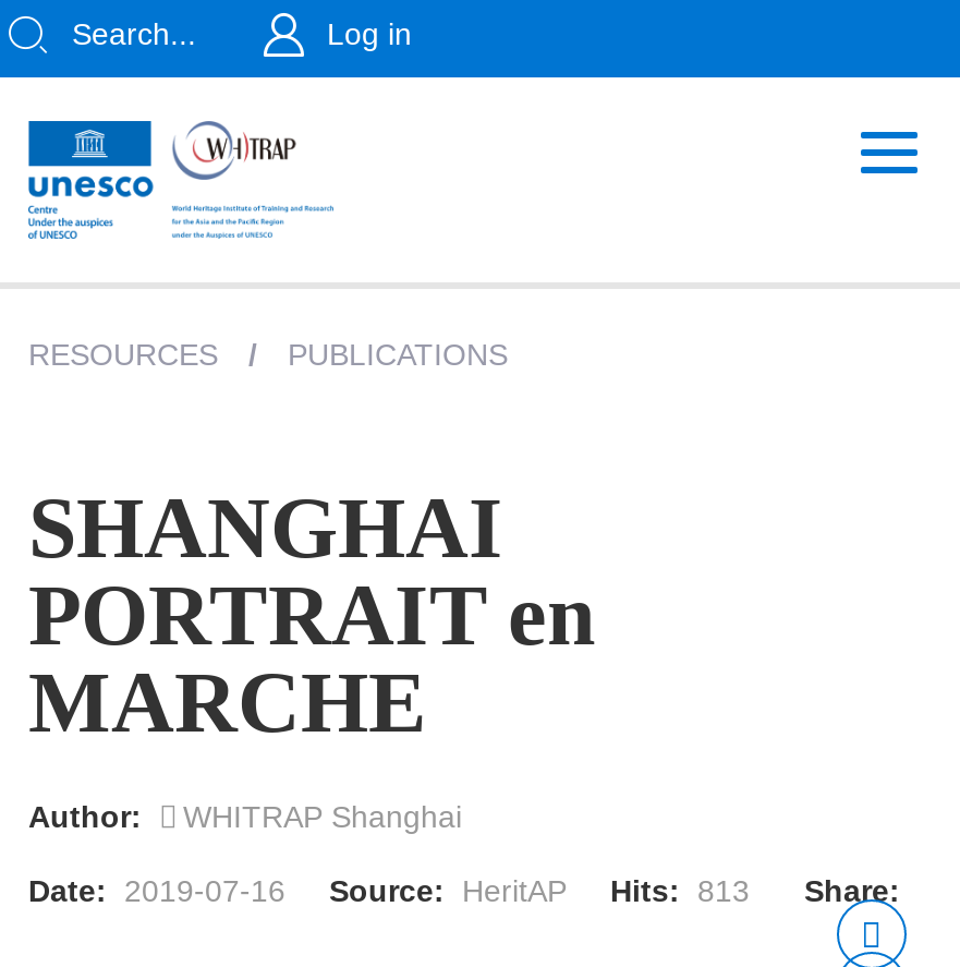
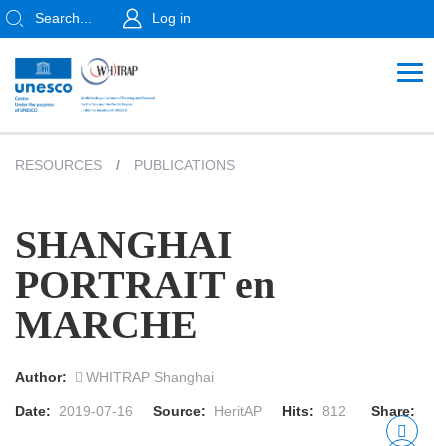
- Date: 2019-07-16 Source: HeritAP Hits: 813 Share:
+ Date: 2019-07-16 Source: HeritAP Hits: 812 Share:
